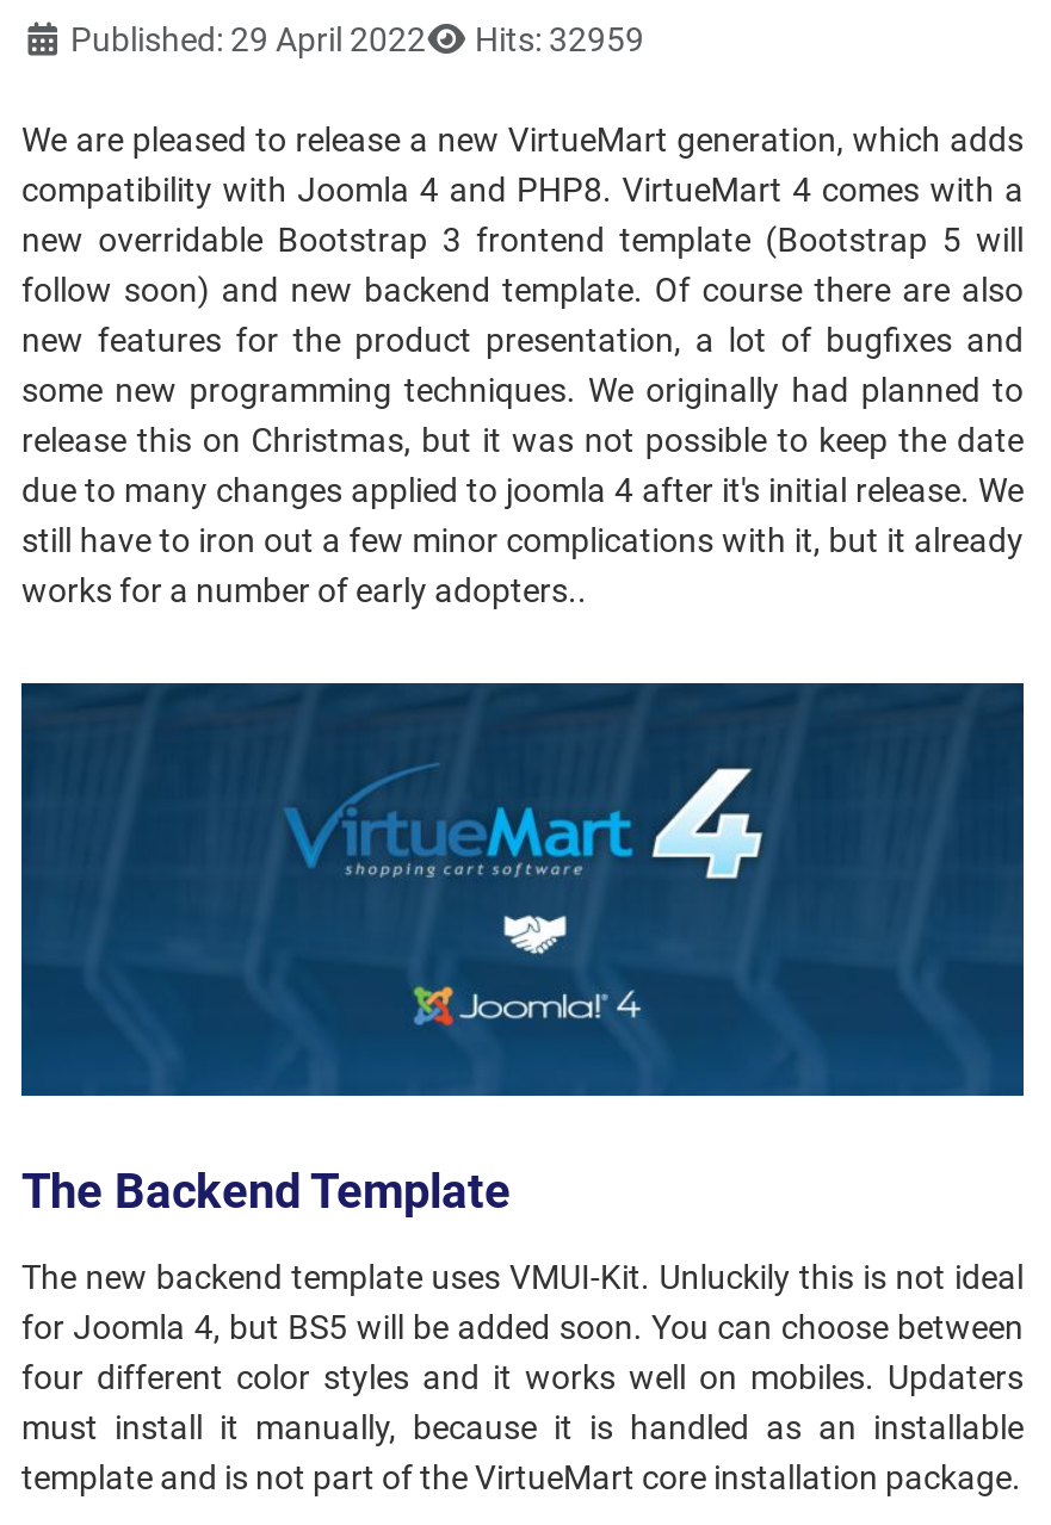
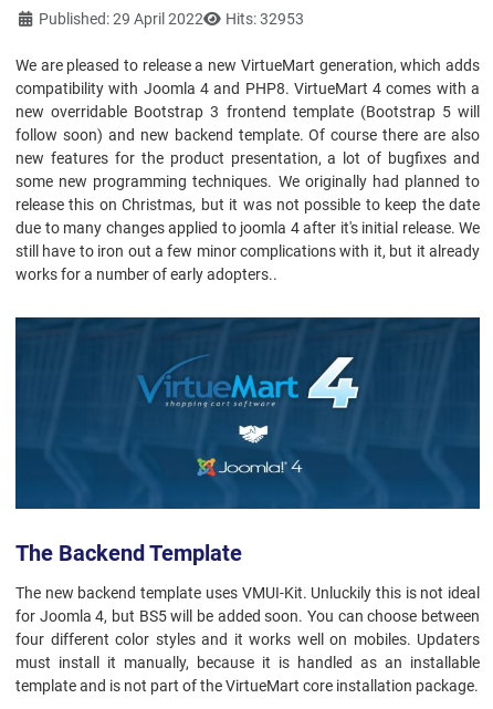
- Published: 29 April 2022 Hits: 32959
+ Published: 29 April 2022 Hits: 32953
